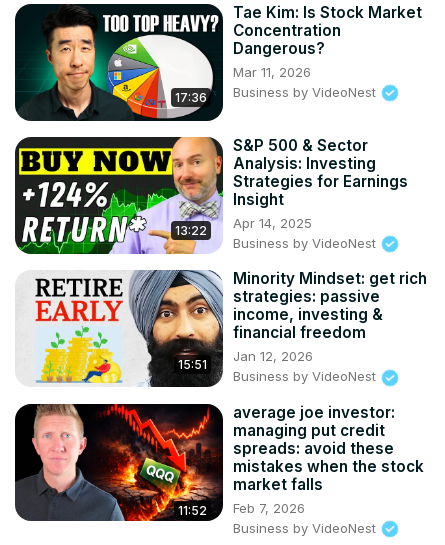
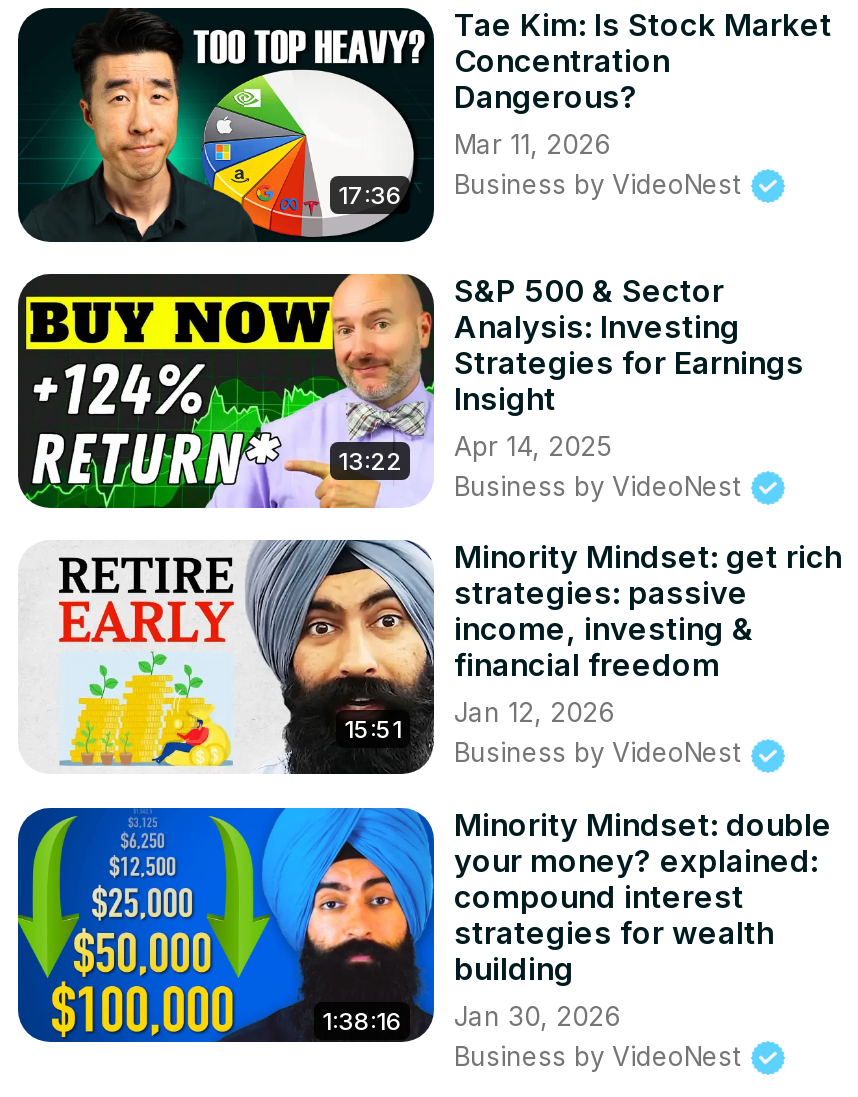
- [image]
- 11:52
+ [image]
+ 1:38:16

- average joe investor:
- managing put credit
- spreads: avoid these
- mistakes when the stock
- market falls
- Feb 7, 2026
+ Minority Mindset: double
+ your money? explained:
+ compound interest
+ strategies for wealth
+ building
+ Jan 30, 2026
